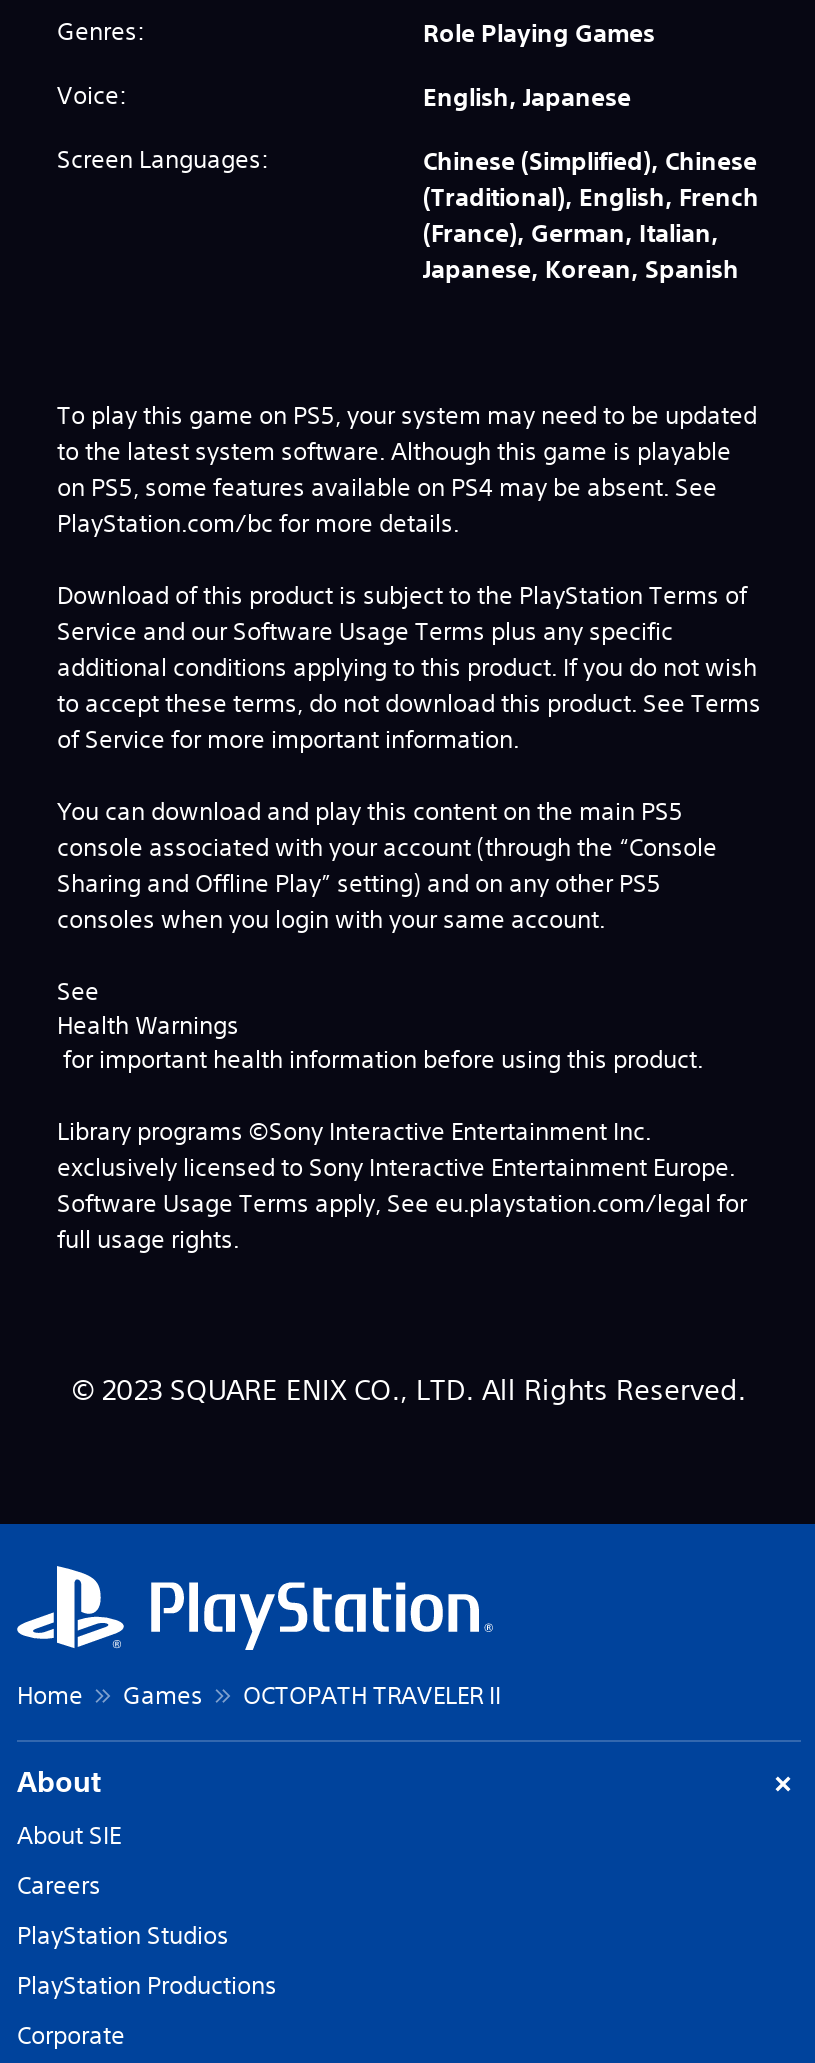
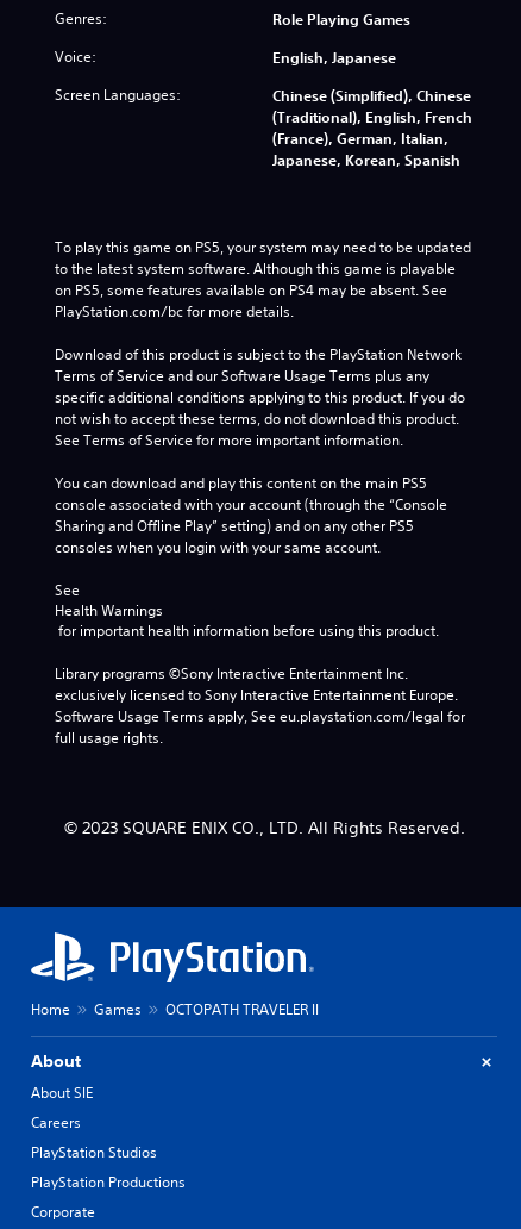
- Download of this product is subject to the PlayStation Terms of
- Service and our Software Usage Terms plus any specific
- additional conditions applying to this product. If you do not wish
- to accept these terms, do not download this product. See Terms
- of Service for more important information.
+ Download of this product is subject to the PlayStation Network
+ Terms of Service and our Software Usage Terms plus any
+ specific additional conditions applying to this product. If you do
+ not wish to accept these terms, do not download this product.
+ See Terms of Service for more important information.
